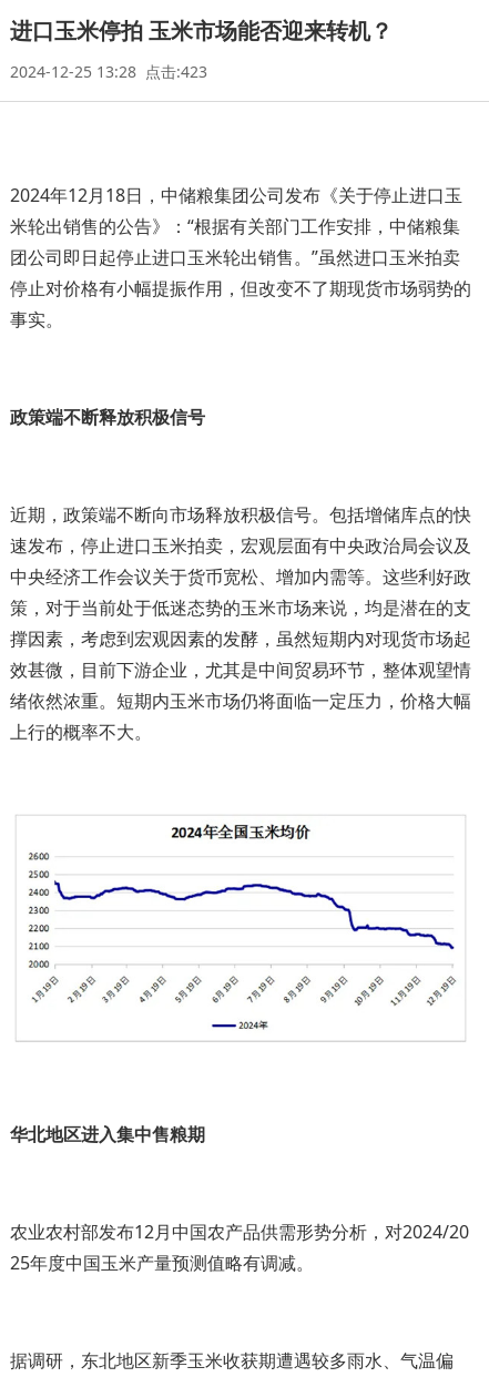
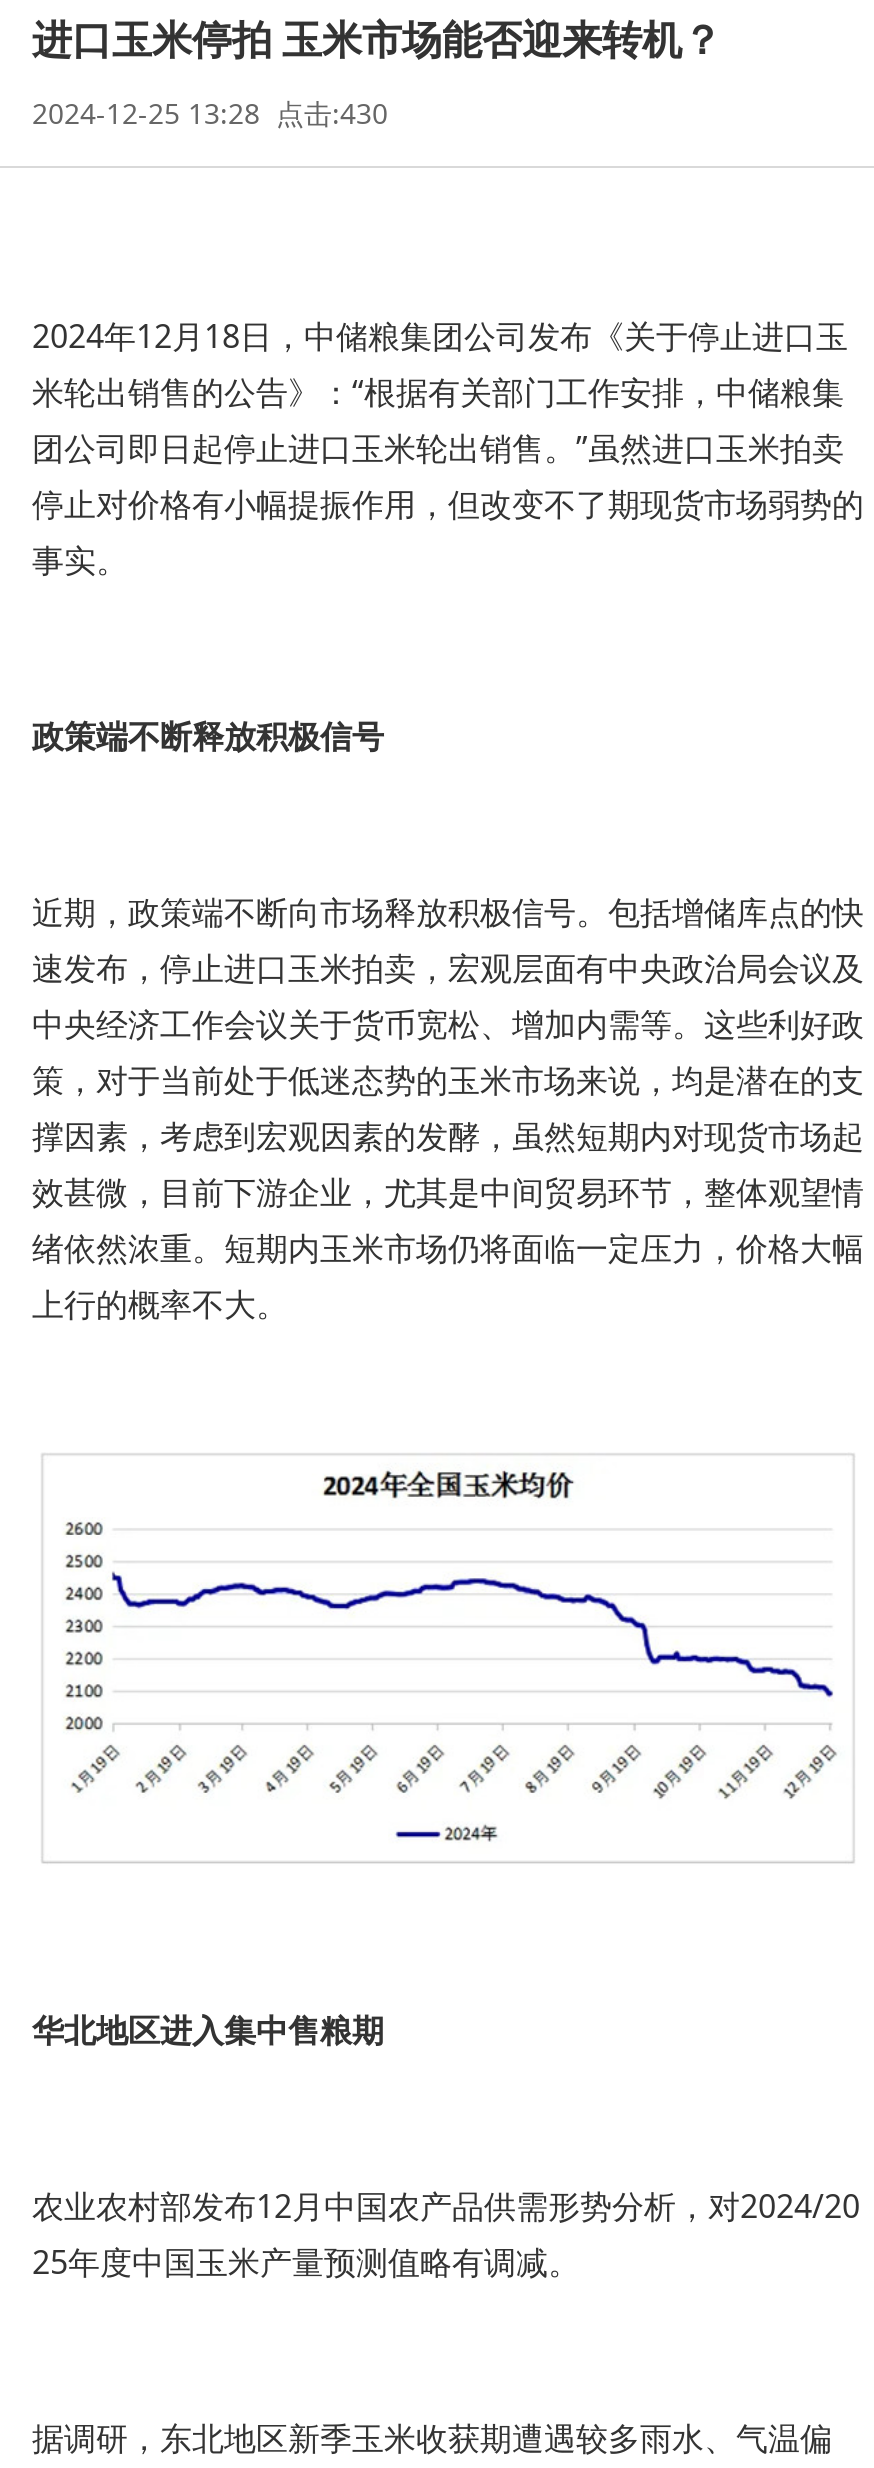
- 2024-12-25 13:28 点击:423
+ 2024-12-25 13:28 点击:430
